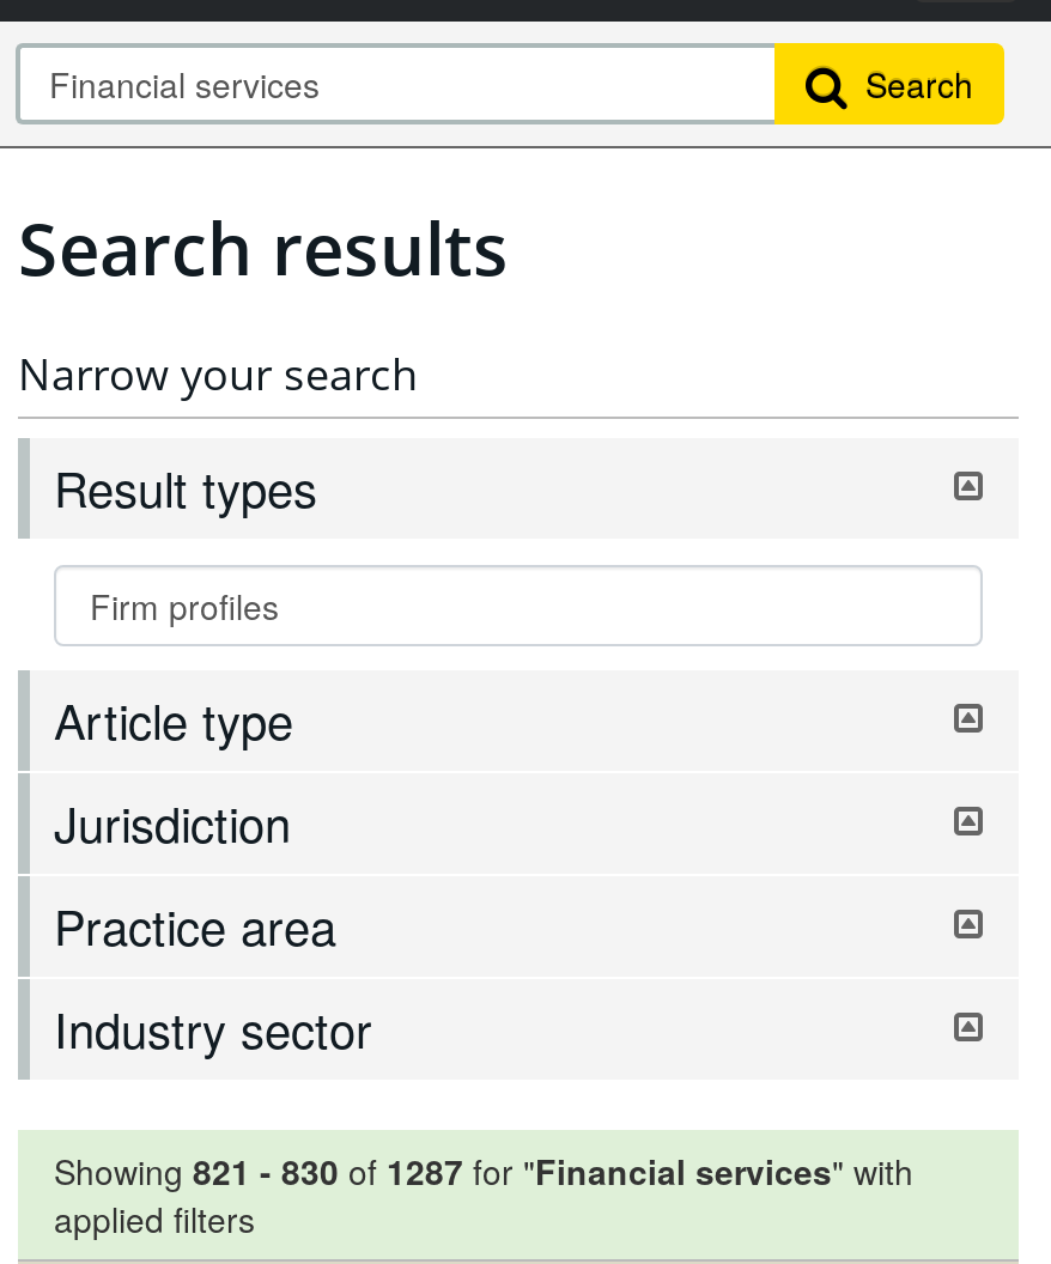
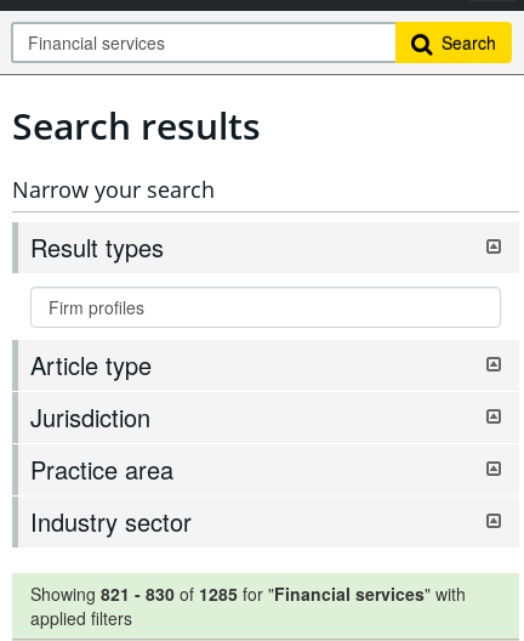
- Showing 821 - 830 of 1287 for " Financial services " with
+ Showing 821 - 830 of 1285 for " Financial services " with
